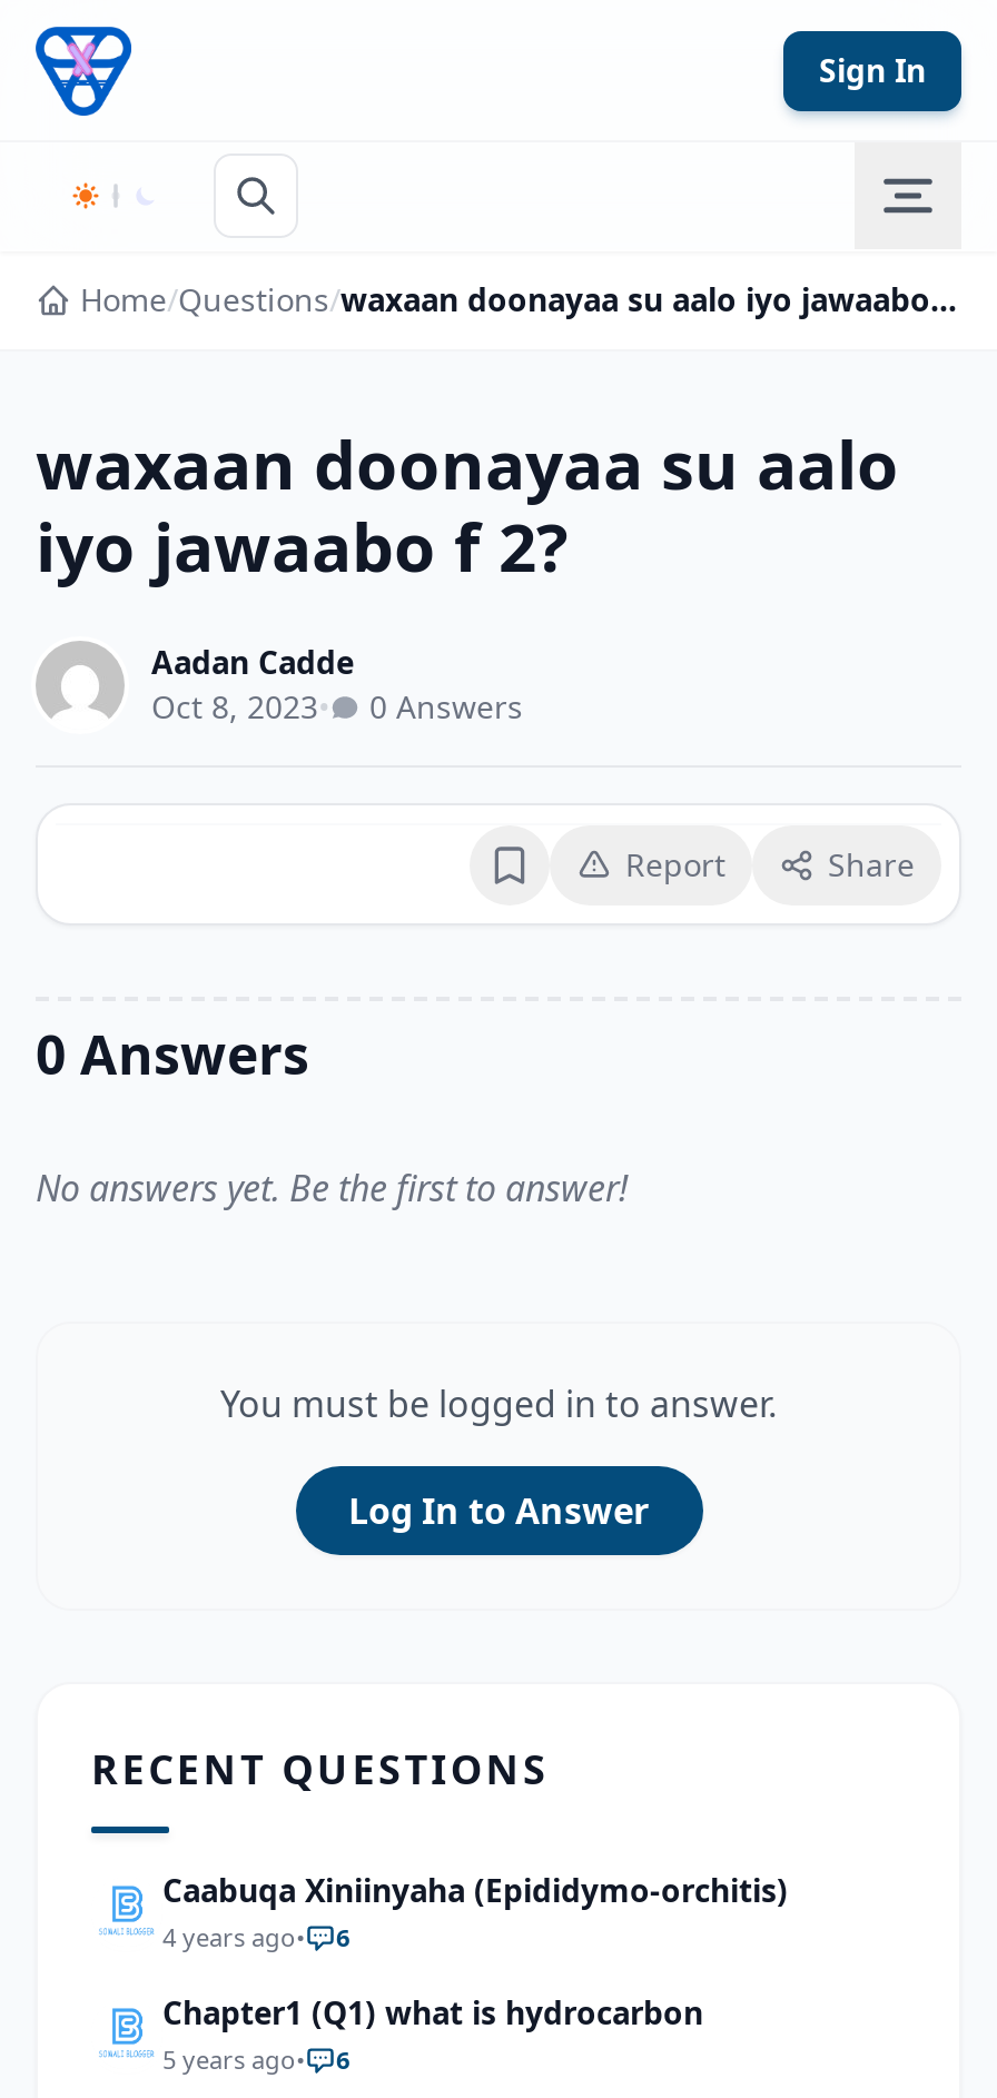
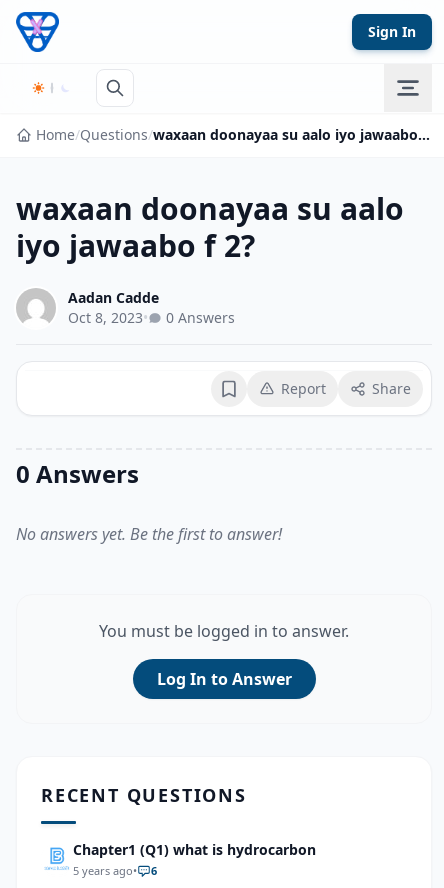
- Caabuqa Xiniinyaha (Epididymo-orchitis)
- 4 years ago•
- 6
